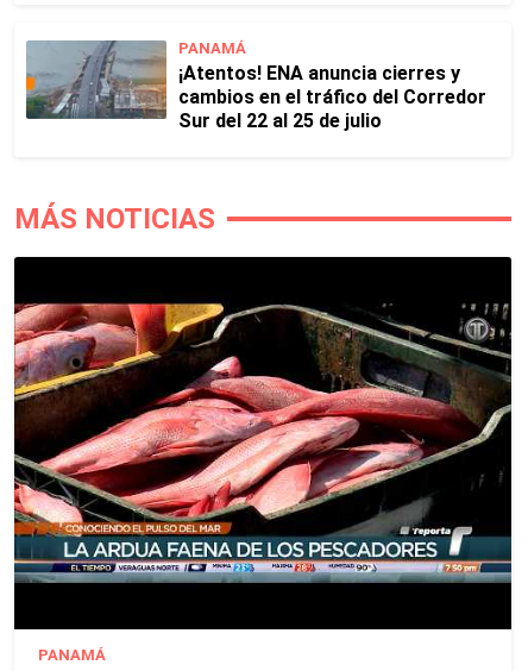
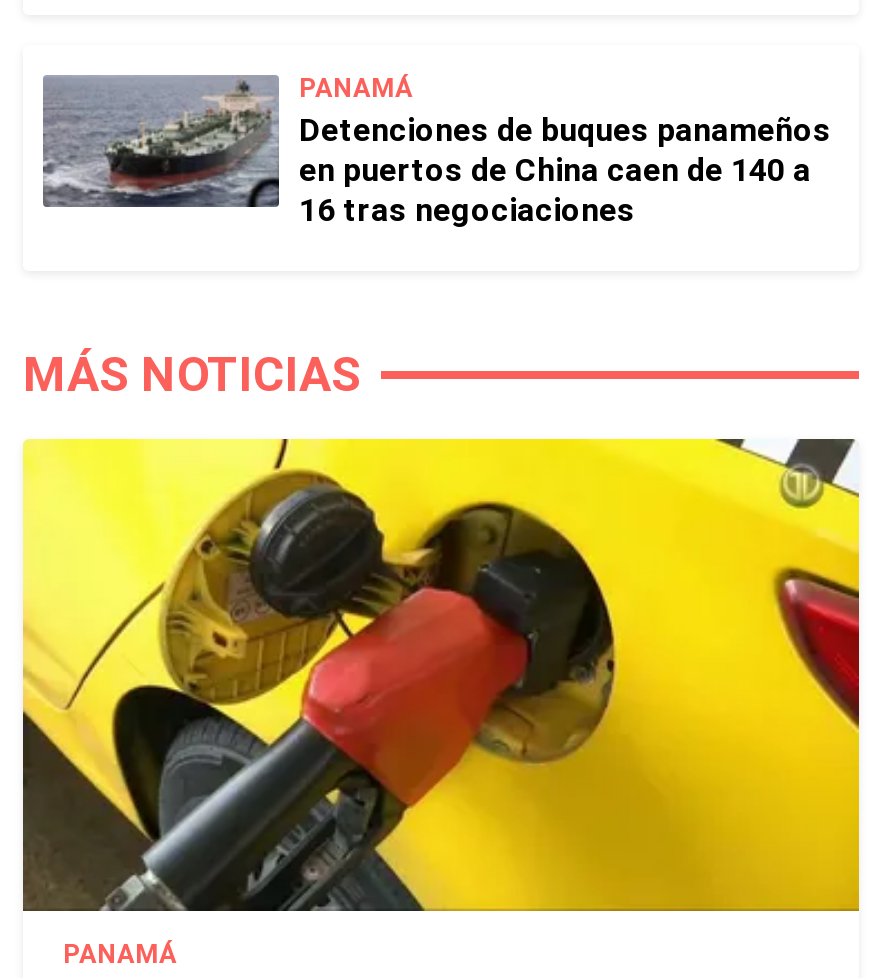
- [image]
- ¡Atentos! ENA anuncia cierres y
- cambios en el tráfico del Corredor
- Sur del 22 al 25 de julio
+ [image]
+ Detenciones de buques panameños
+ en puertos de China caen de 140 a
+ 16 tras negociaciones

- [image]
+ [image]
